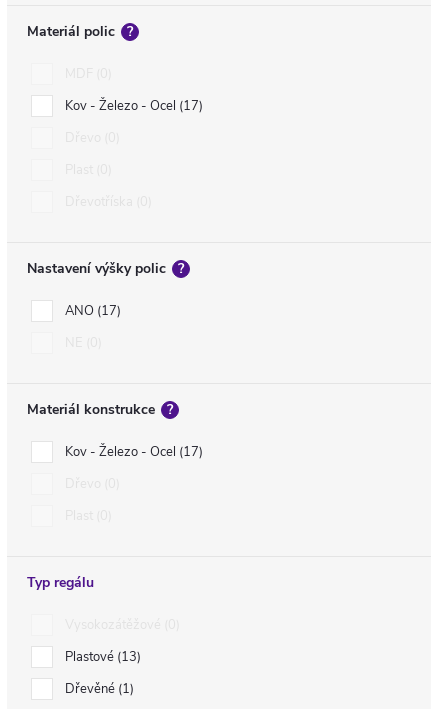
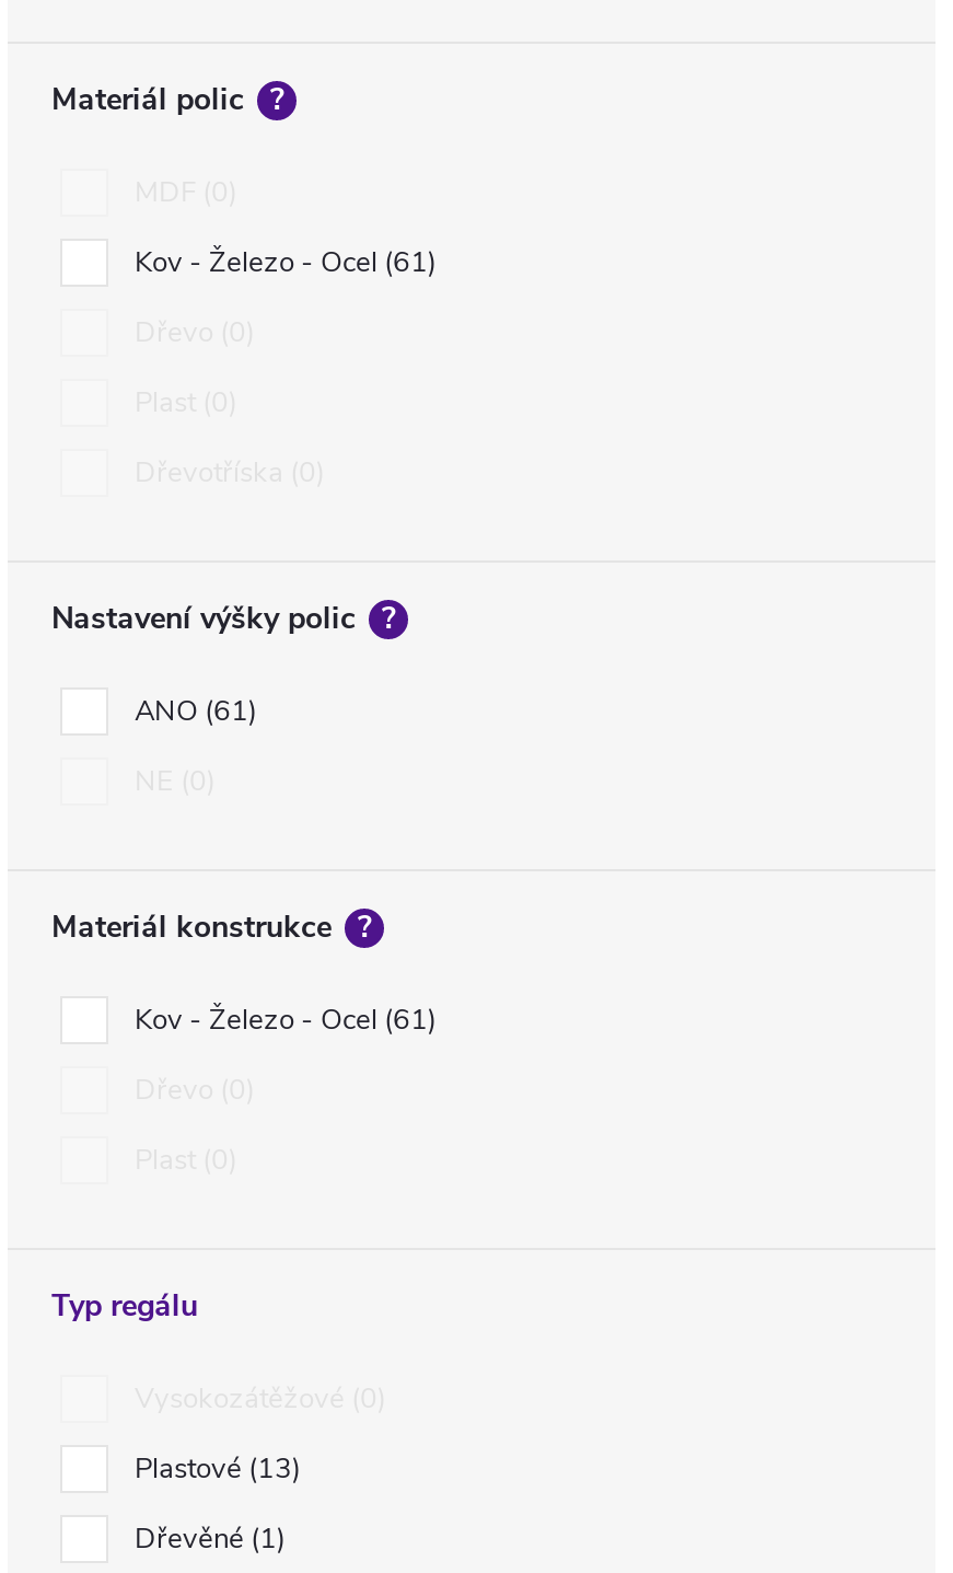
- Kov - Železo - Ocel 17
+ Kov - Železo - Ocel 61

- ANO 17
+ ANO 61

- Kov - Železo - Ocel 17
+ Kov - Železo - Ocel 61
